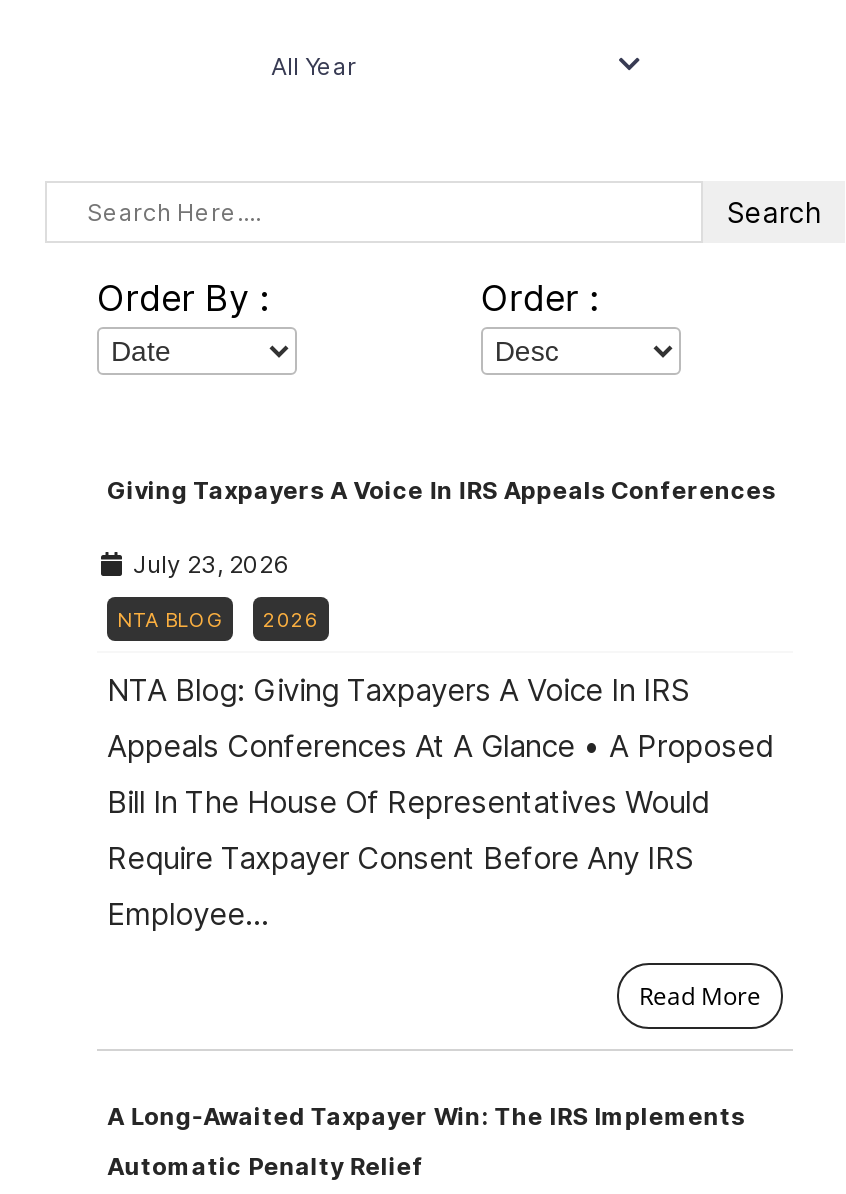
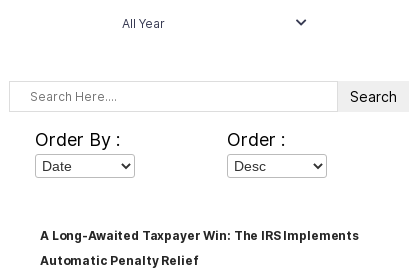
- Giving Taxpayers A Voice In IRS Appeals Conferences
- July 23, 2026
- NTA BLOG
- 2026
- NTA Blog: Giving Taxpayers A Voice In IRS
- Appeals Conferences At A Glance • A Proposed
- Bill In The House Of Representatives Would
- Require Taxpayer Consent Before Any IRS
- Employee…
- Read More
